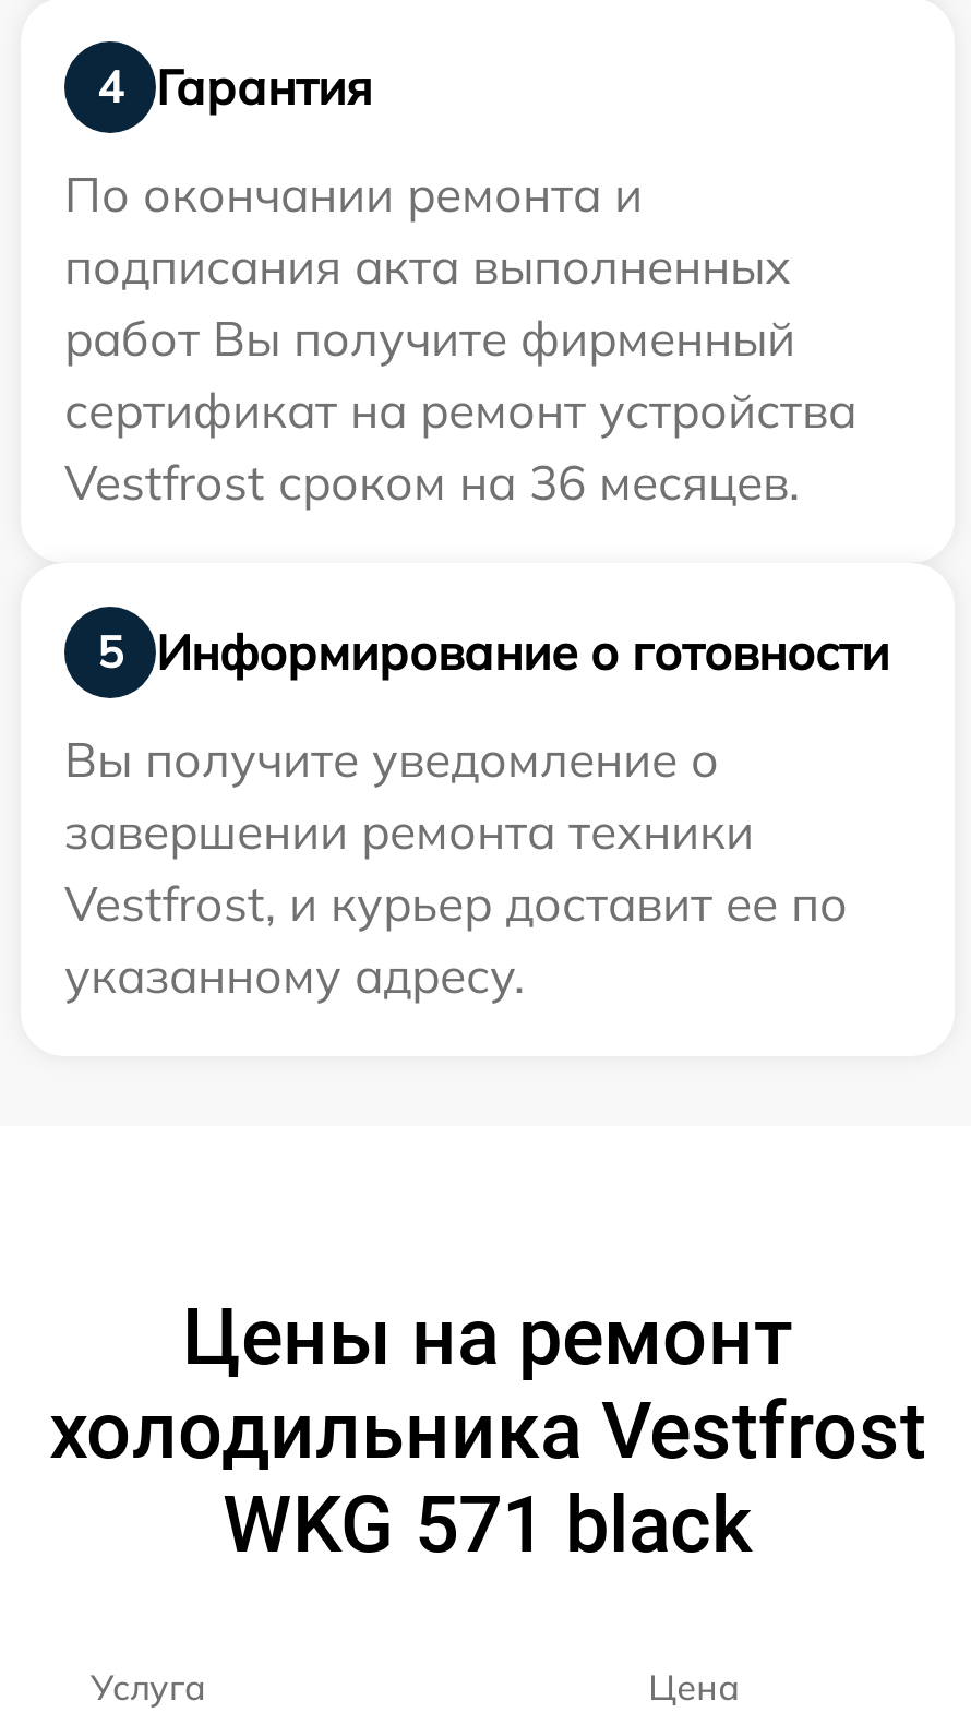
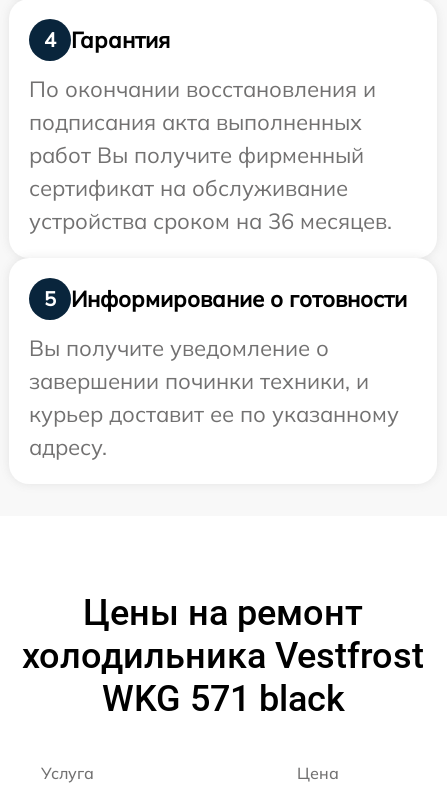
- По окончании ремонта и
+ По окончании восстановления и

- сертификат на ремонт устройства
- Vestfrost сроком на 36 месяцев.
+ сертификат на обслуживание
+ устройства сроком на 36 месяцев.

- завершении ремонта техники
- Vestfrost, и курьер доставит ее по
- указанному адресу.
+ завершении починки техники, и
+ курьер доставит ее по указанному
+ адресу.
